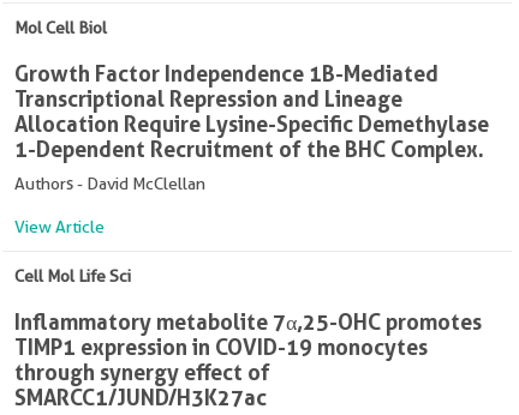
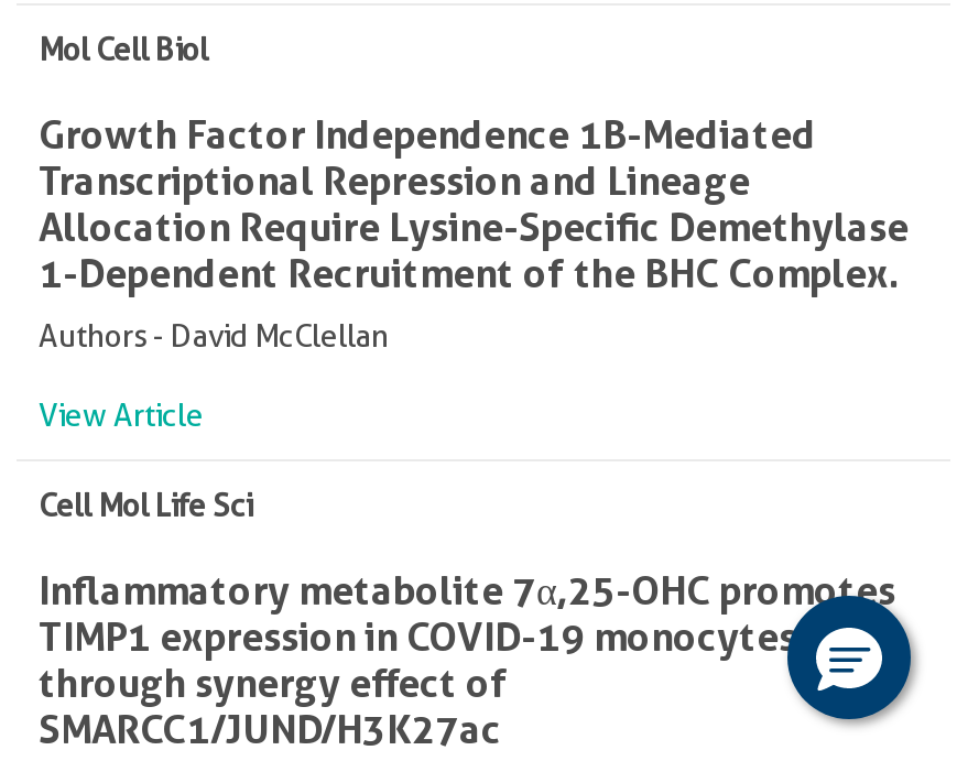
+ [image]
